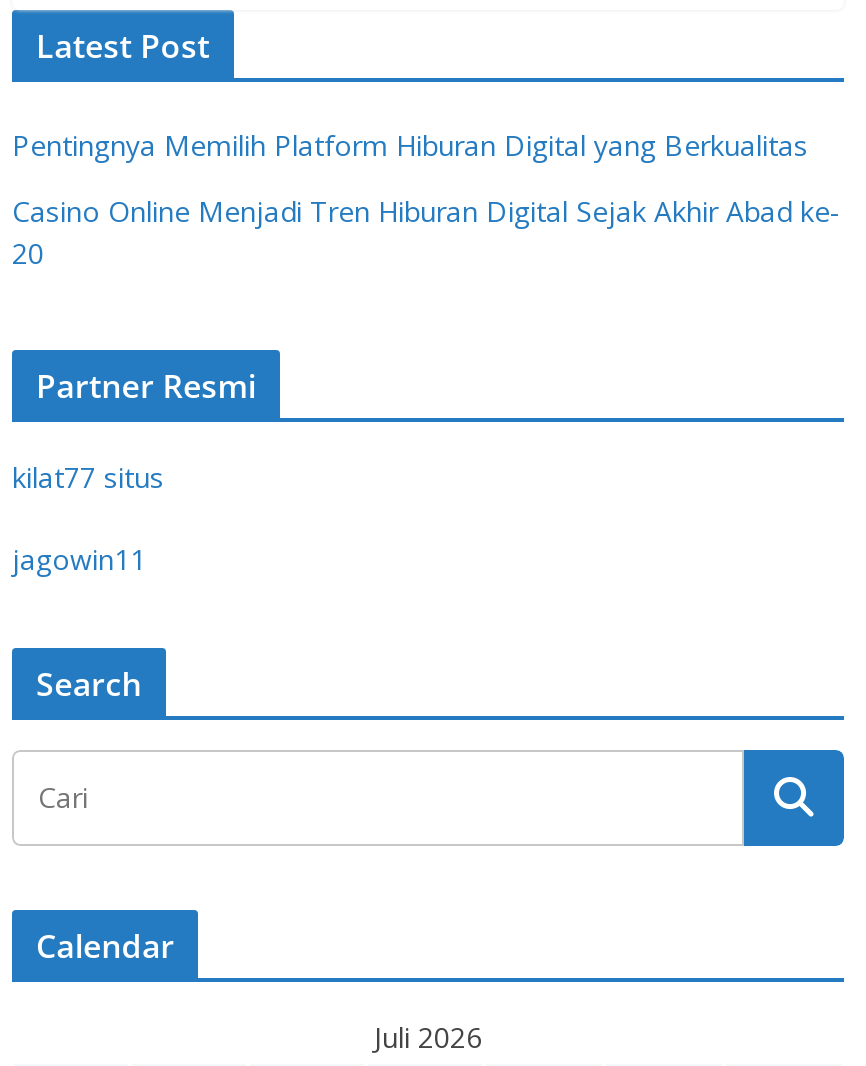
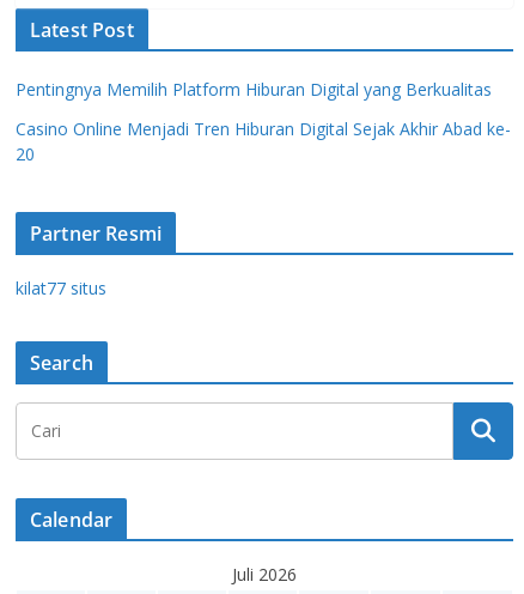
- jagowin11
